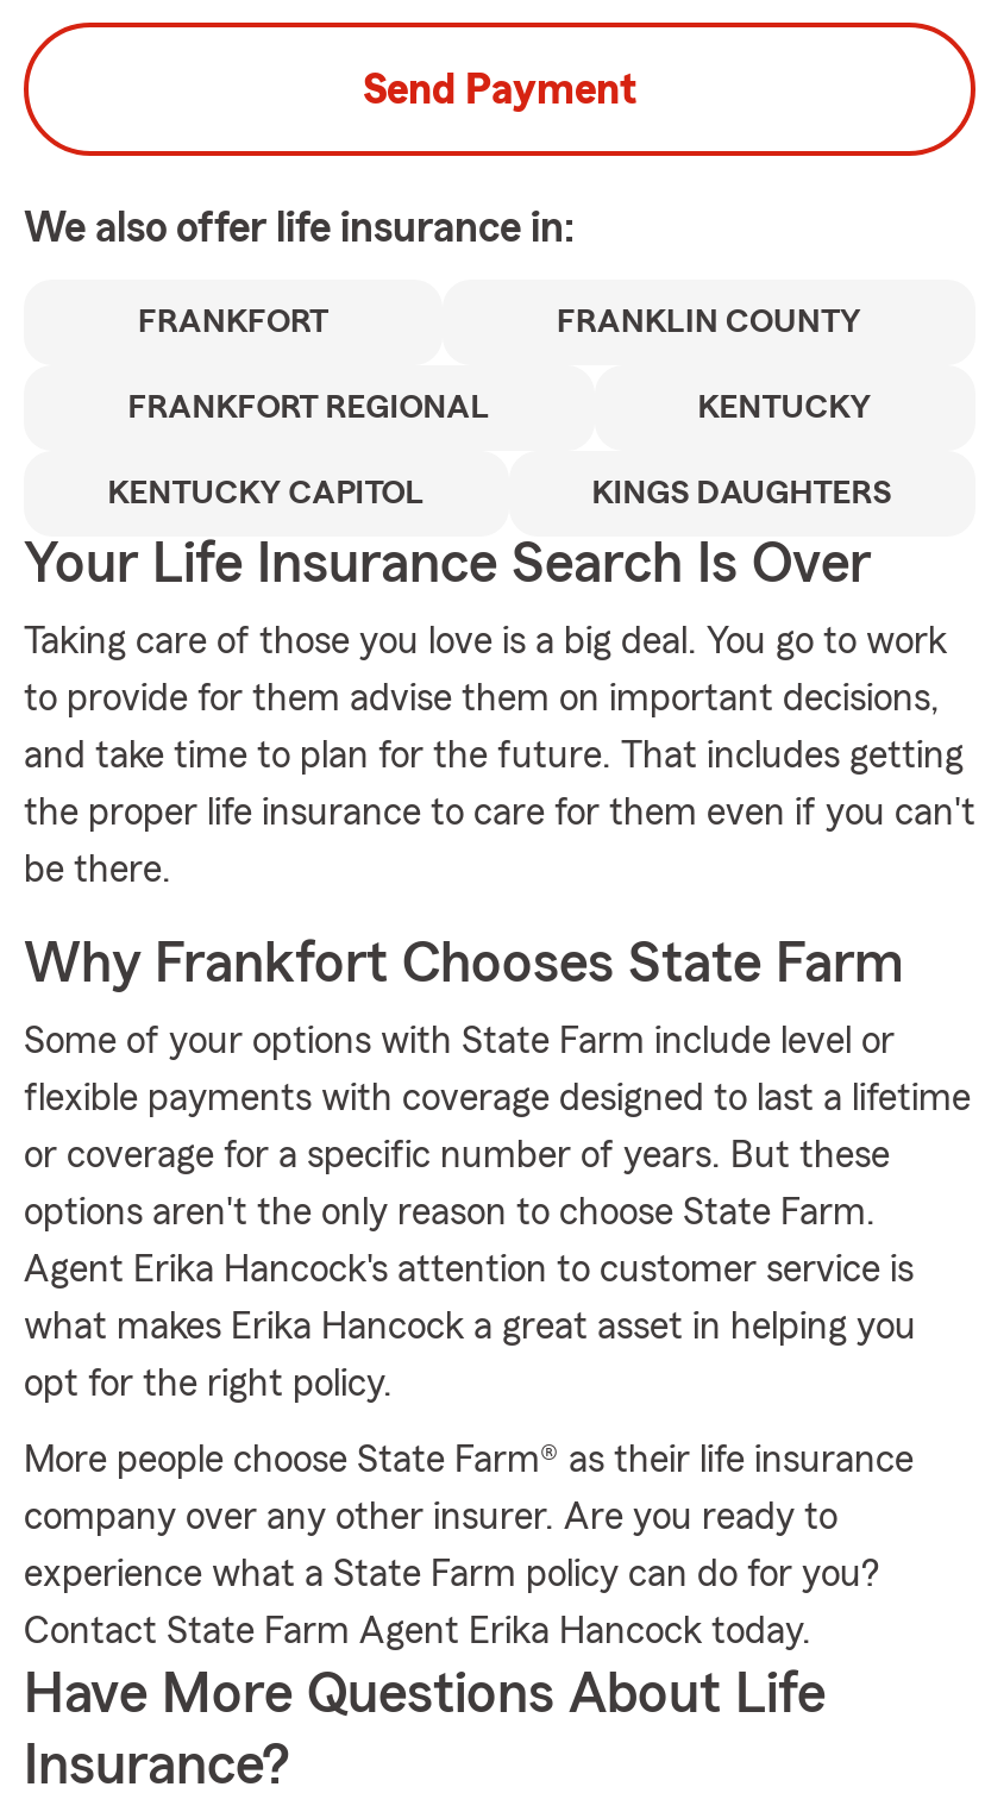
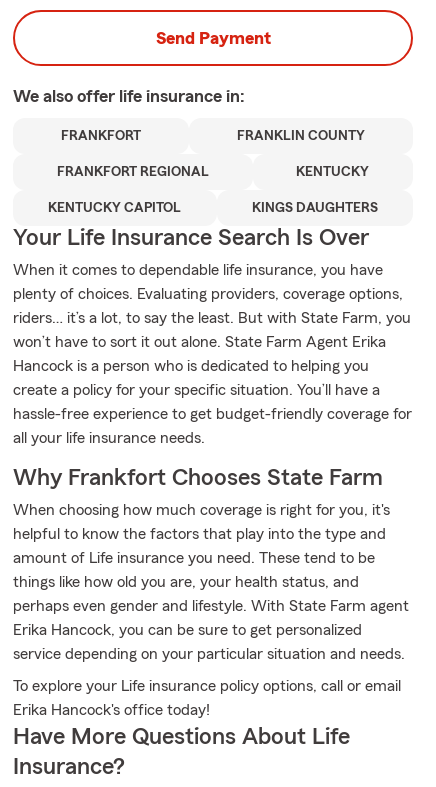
- Taking care of those you love is a big deal. You go to work
- to provide for them advise them on important decisions,
- and take time to plan for the future. That includes getting
- the proper life insurance to care for them even if you can't
- be there.
+ When it comes to dependable life insurance, you have
+ plenty of choices. Evaluating providers, coverage options,
+ riders… it’s a lot, to say the least. But with State Farm, you
+ won’t have to sort it out alone. State Farm Agent Erika
+ Hancock is a person who is dedicated to helping you
+ create a policy for your specific situation. You’ll have a
+ hassle-free experience to get budget-friendly coverage for
+ all your life insurance needs.

moved down: Why Frankfort Chooses State Farm

- Some of your options with State Farm include level or
- flexible payments with coverage designed to last a lifetime
- or coverage for a specific number of years. But these
- options aren't the only reason to choose State Farm.
- Agent Erika Hancock's attention to customer service is
- what makes Erika Hancock a great asset in helping you
- opt for the right policy.
- More people choose State Farm® as their life insurance
- company over any other insurer. Are you ready to
- experience what a State Farm policy can do for you?
- Contact State Farm Agent Erika Hancock today.
+ When choosing how much coverage is right for you, it's
+ helpful to know the factors that play into the type and
+ amount of Life insurance you need. These tend to be
+ things like how old you are, your health status, and
+ perhaps even gender and lifestyle. With State Farm agent
+ Erika Hancock, you can be sure to get personalized
+ service depending on your particular situation and needs.
+ To explore your Life insurance policy options, call or email
+ Erika Hancock's office today!
